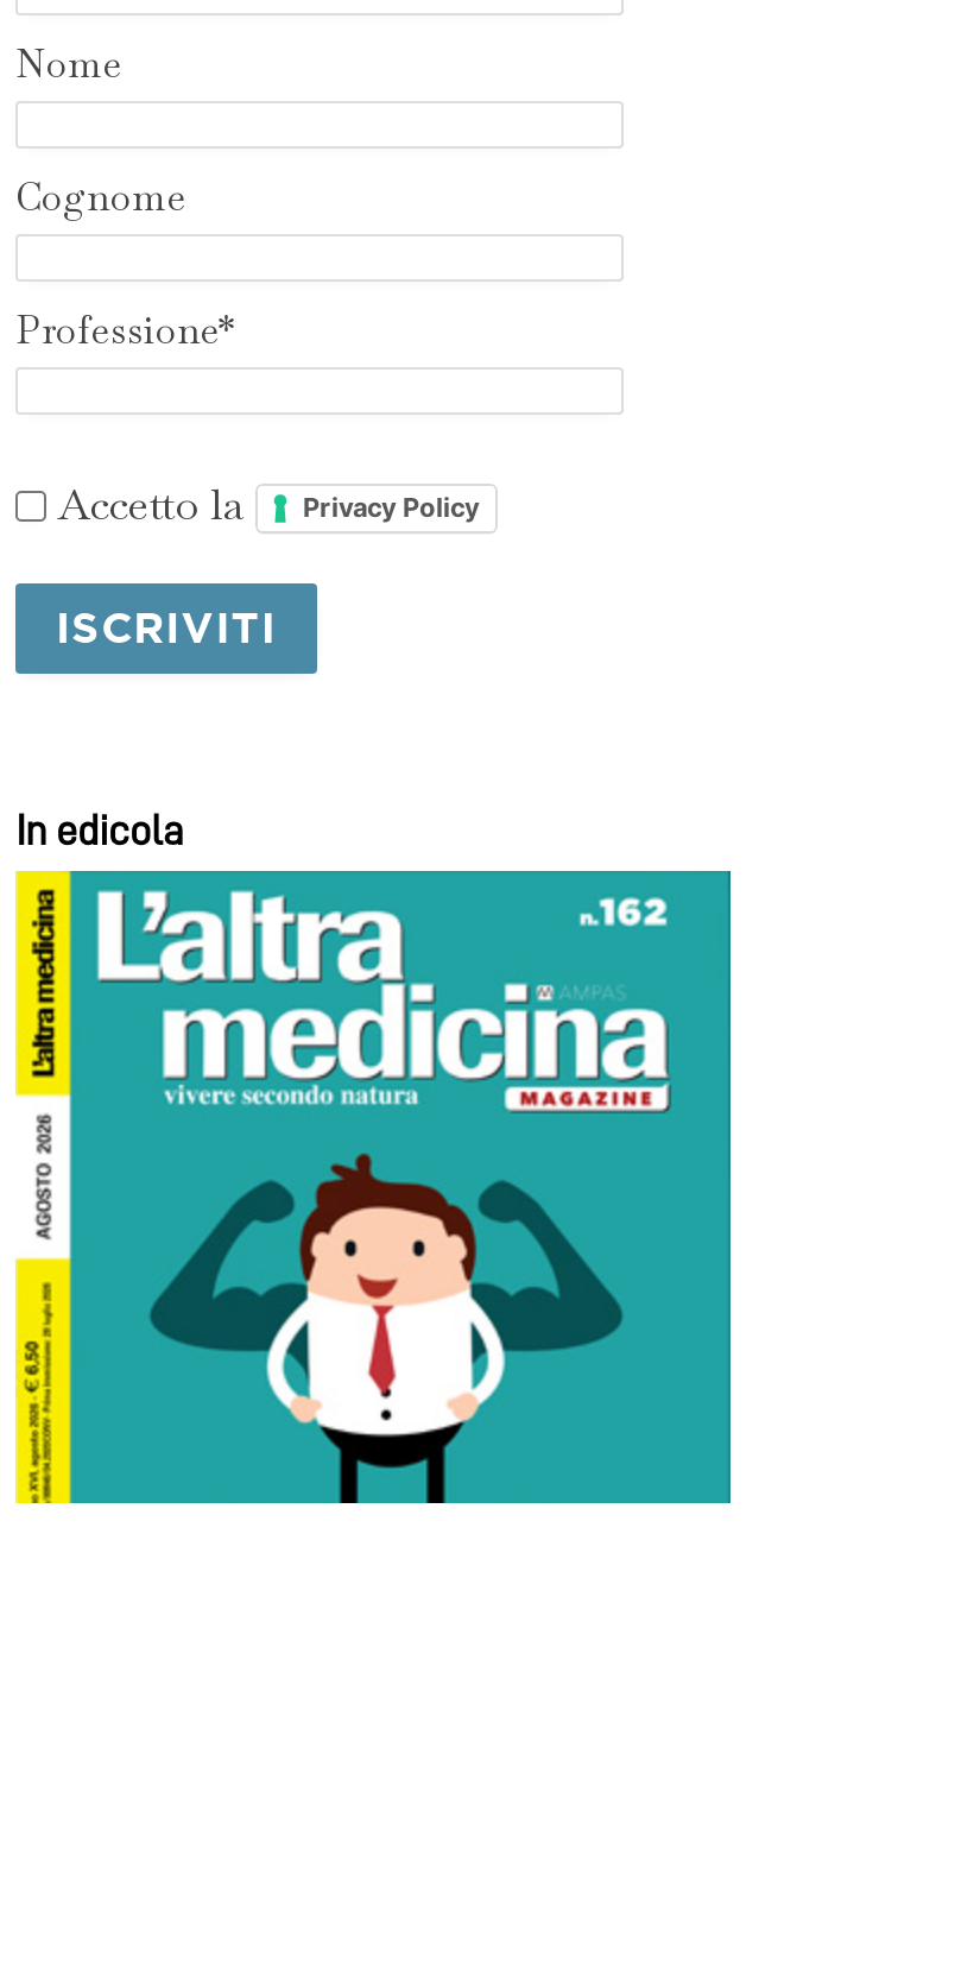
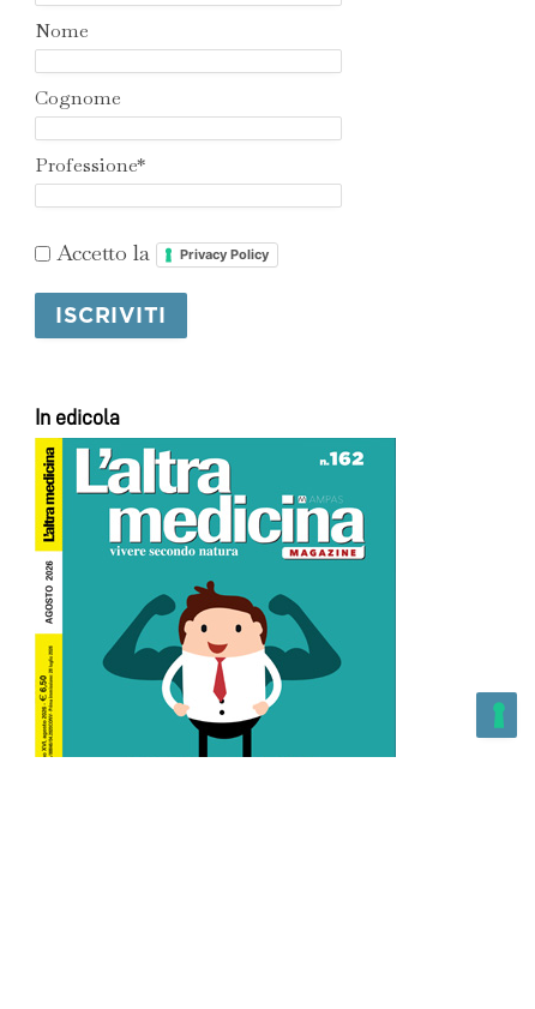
+ [image]
